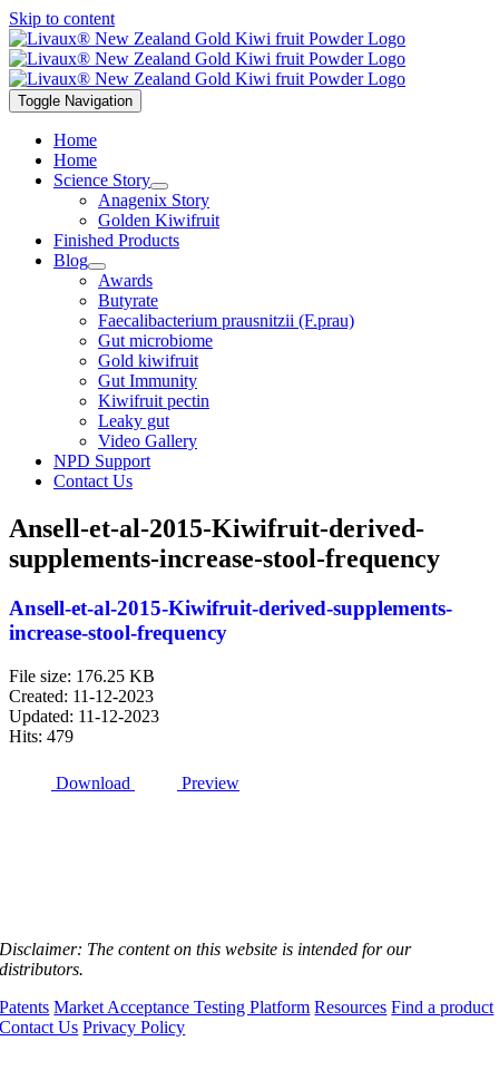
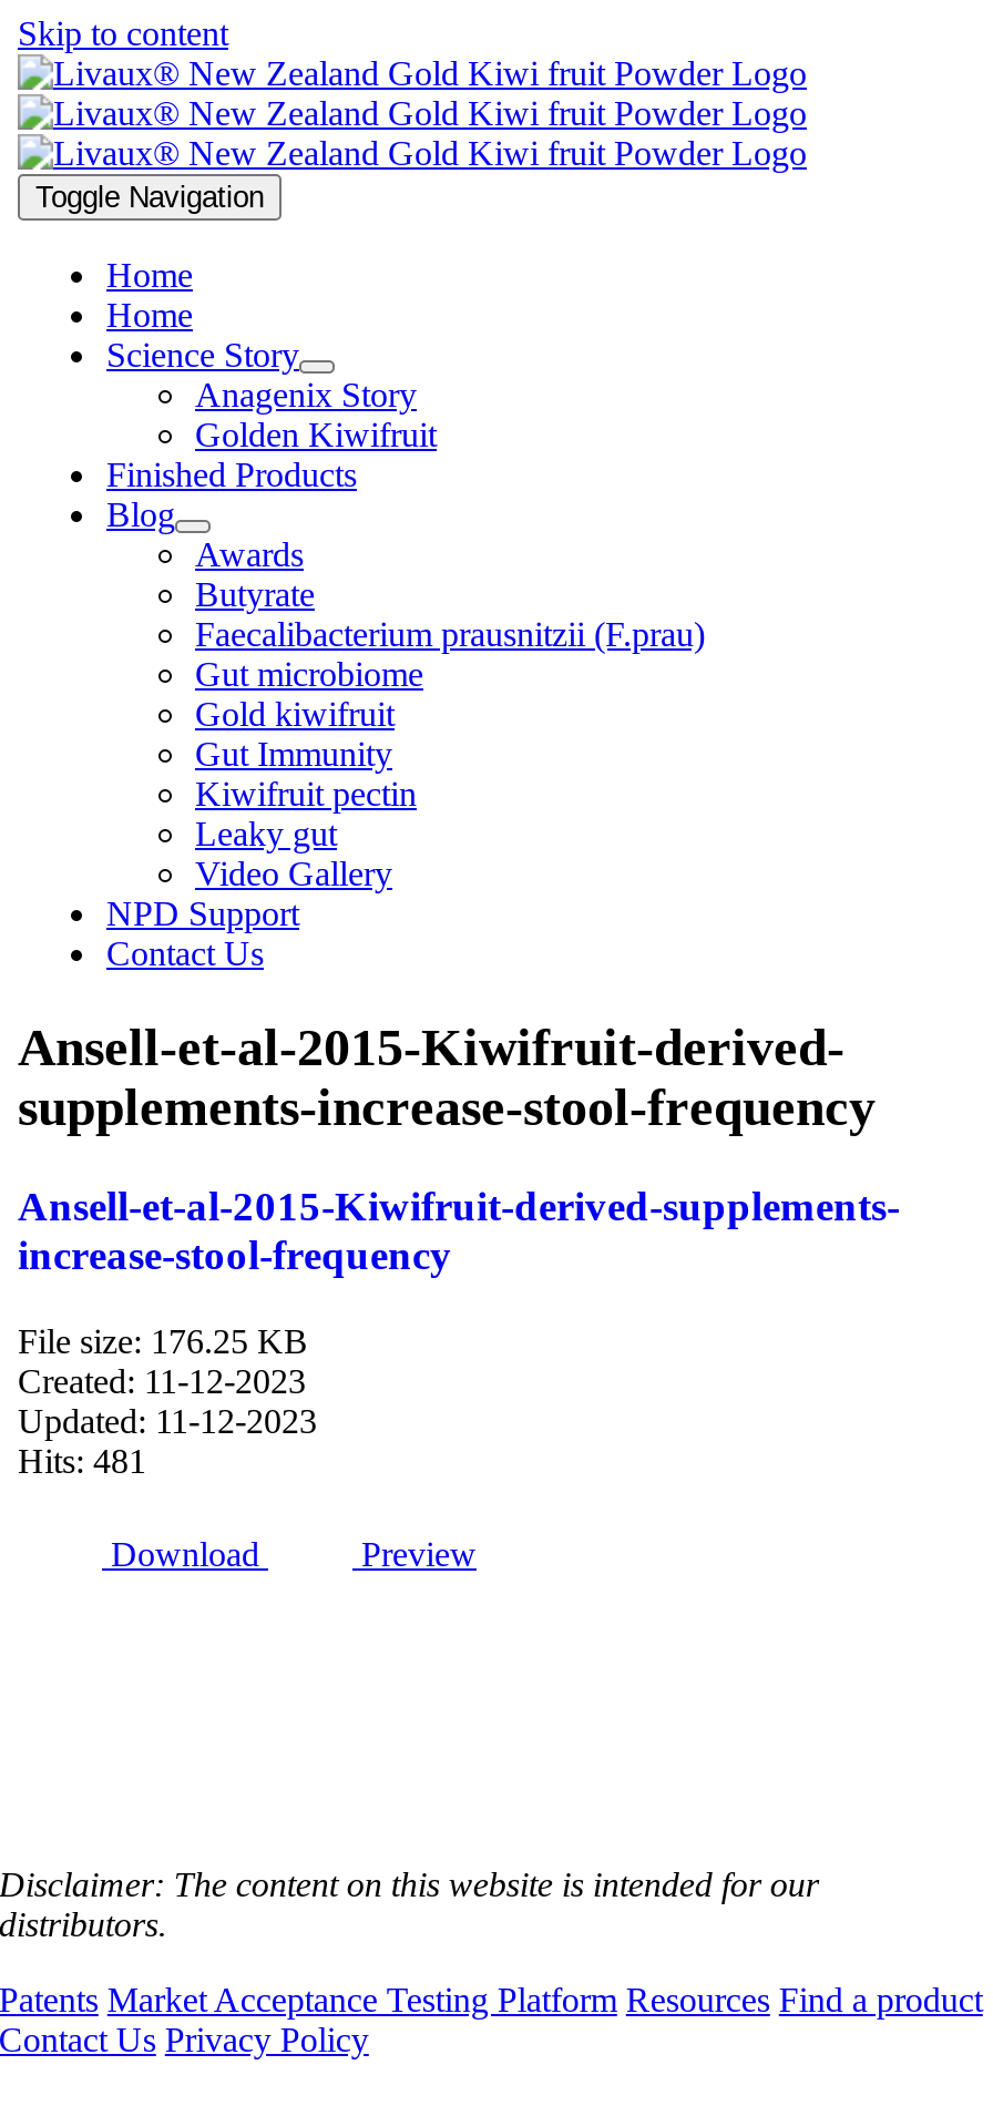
- Hits: 479
+ Hits: 481
